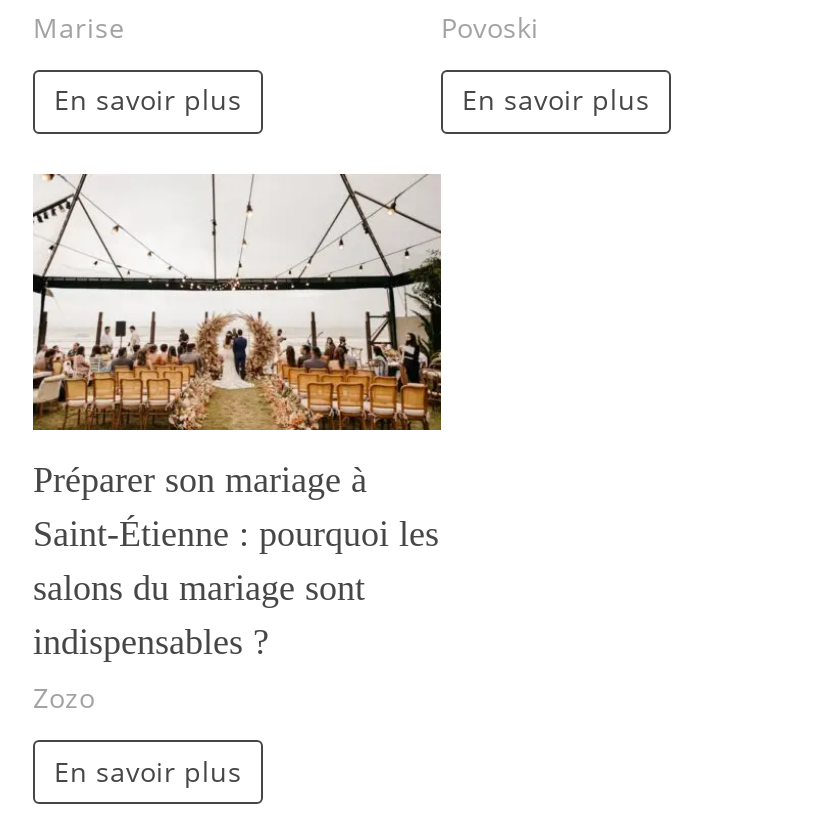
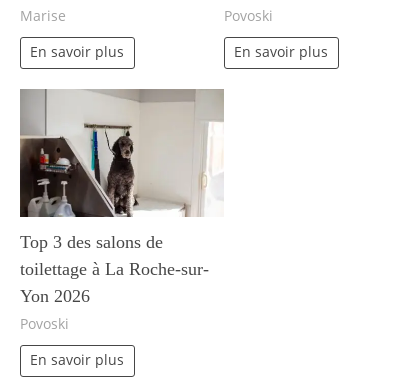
- [image]
- Préparer son mariage à
- Saint-Étienne : pourquoi les
- salons du mariage sont
- indispensables ?
+ [image]
+ Top 3 des salons de
+ toilettage à La Roche-sur-
+ Yon 2026

- Zozo
+ Povoski
